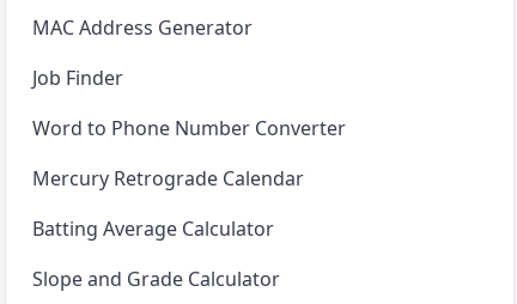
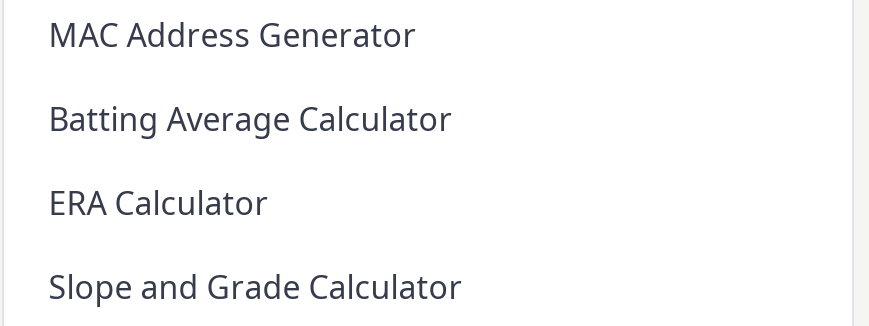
- Job Finder
- Word to Phone Number Converter
- Mercury Retrograde Calendar

moved up: Batting Average Calculator

+ ERA Calculator
